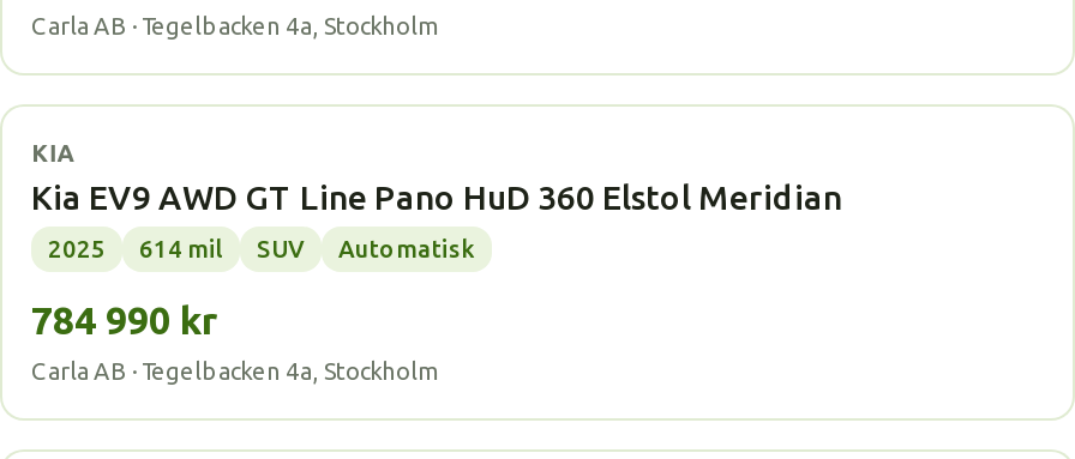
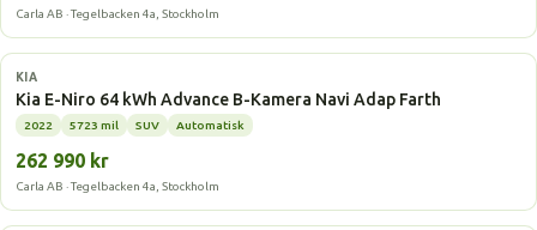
- Kia EV9 AWD GT Line Pano HuD 360 Elstol Meridian
+ Kia E-Niro 64 kWh Advance B-Kamera Navi Adap Farth

- 2025
- 614 mil
+ 2022
+ 5723 mil

- 784 990 kr
+ 262 990 kr
